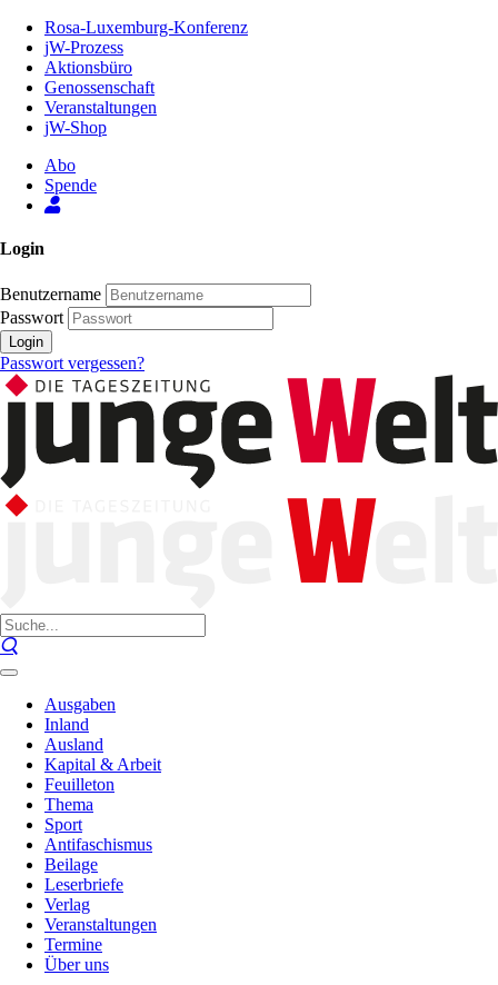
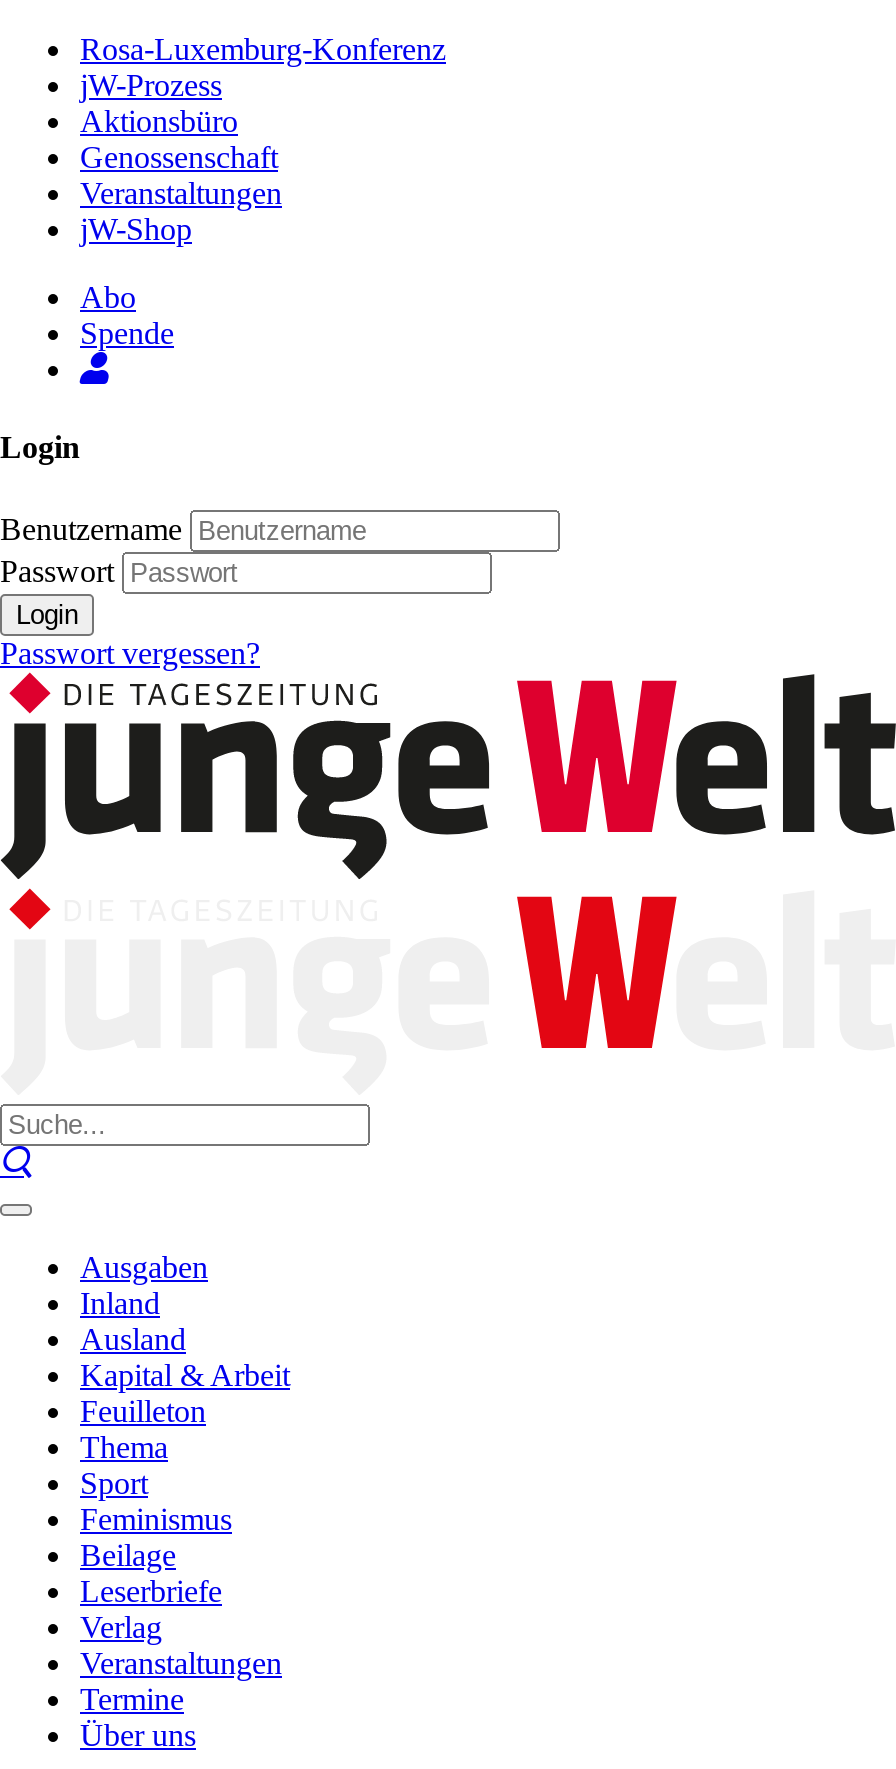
- Antifaschismus
+ Feminismus
